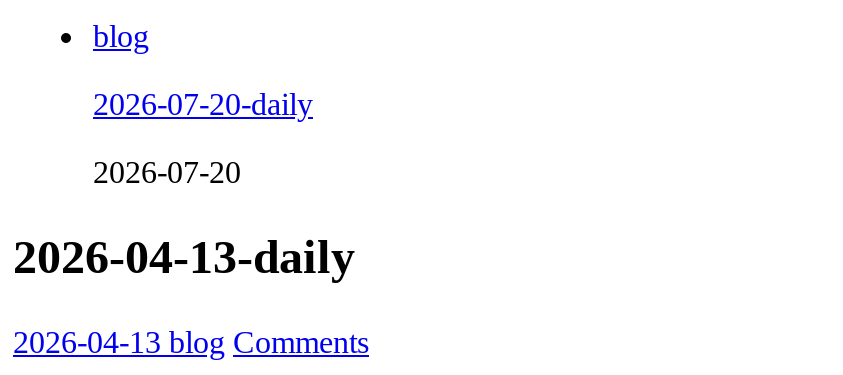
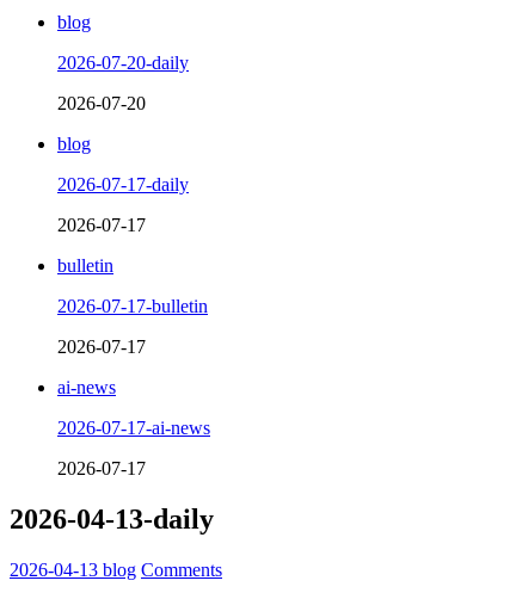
+ blog
+ 2026-07-17-daily
+ 2026-07-17
+ bulletin
+ 2026-07-17-bulletin
+ 2026-07-17
+ ai-news
+ 2026-07-17-ai-news
+ 2026-07-17
